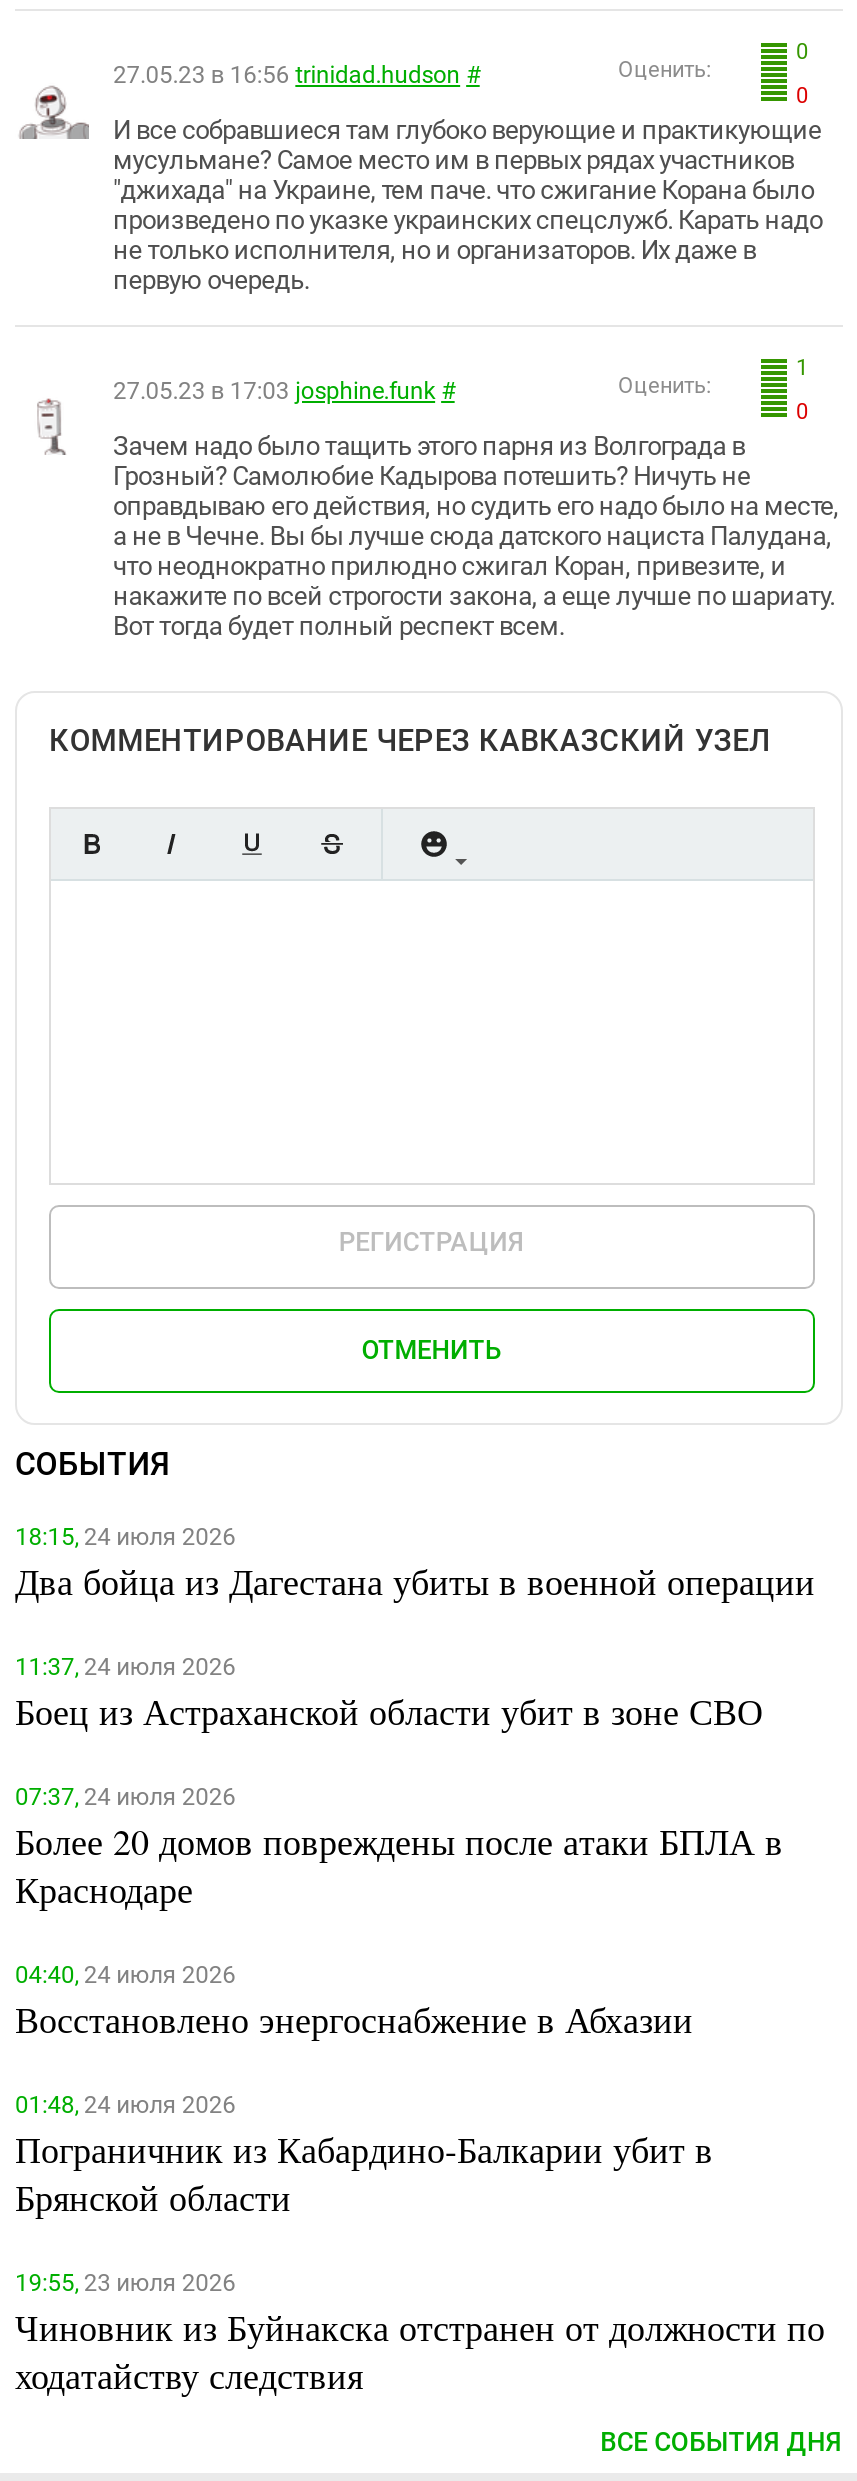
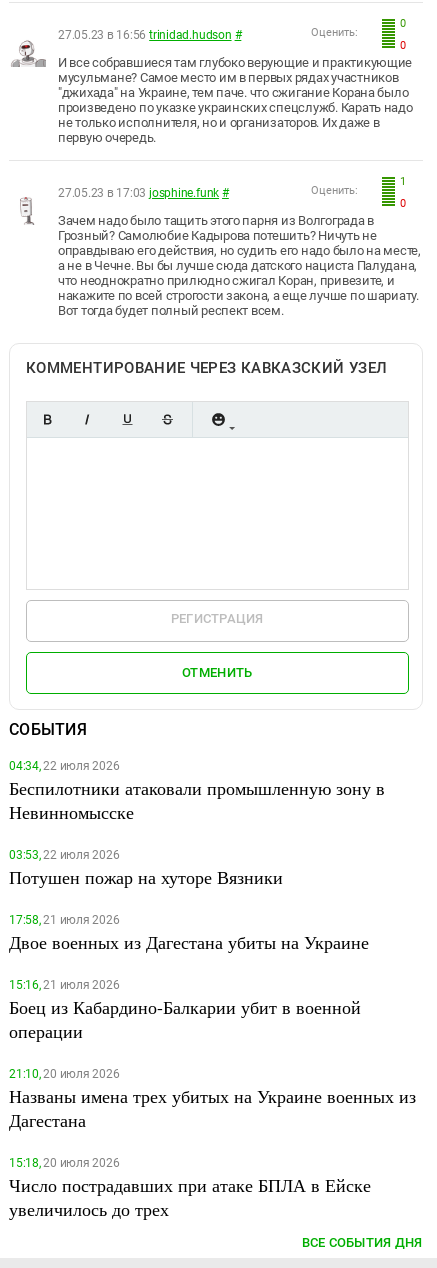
- 18:15, 24 июля 2026
- Два бойца из Дагестана убиты в военной операции
+ 04:34, 22 июля 2026
+ Беспилотники атаковали промышленную зону в
+ Невинномысске

- 11:37, 24 июля 2026
- Боец из Астраханской области убит в зоне СВО
+ 03:53, 22 июля 2026
+ Потушен пожар на хуторе Вязники

- 07:37, 24 июля 2026
- Более 20 домов повреждены после атаки БПЛА в
- Краснодаре
+ 17:58, 21 июля 2026
+ Двое военных из Дагестана убиты на Украине

- 04:40, 24 июля 2026
- Восстановлено энергоснабжение в Абхазии
+ 15:16, 21 июля 2026
+ Боец из Кабардино-Балкарии убит в военной
+ операции

- 01:48, 24 июля 2026
- Пограничник из Кабардино-Балкарии убит в
- Брянской области
+ 21:10, 20 июля 2026
+ Названы имена трех убитых на Украине военных из
+ Дагестана

- 19:55, 23 июля 2026
- Чиновник из Буйнакска отстранен от должности по
- ходатайству следствия
+ 15:18, 20 июля 2026
+ Число пострадавших при атаке БПЛА в Ейске
+ увеличилось до трех
